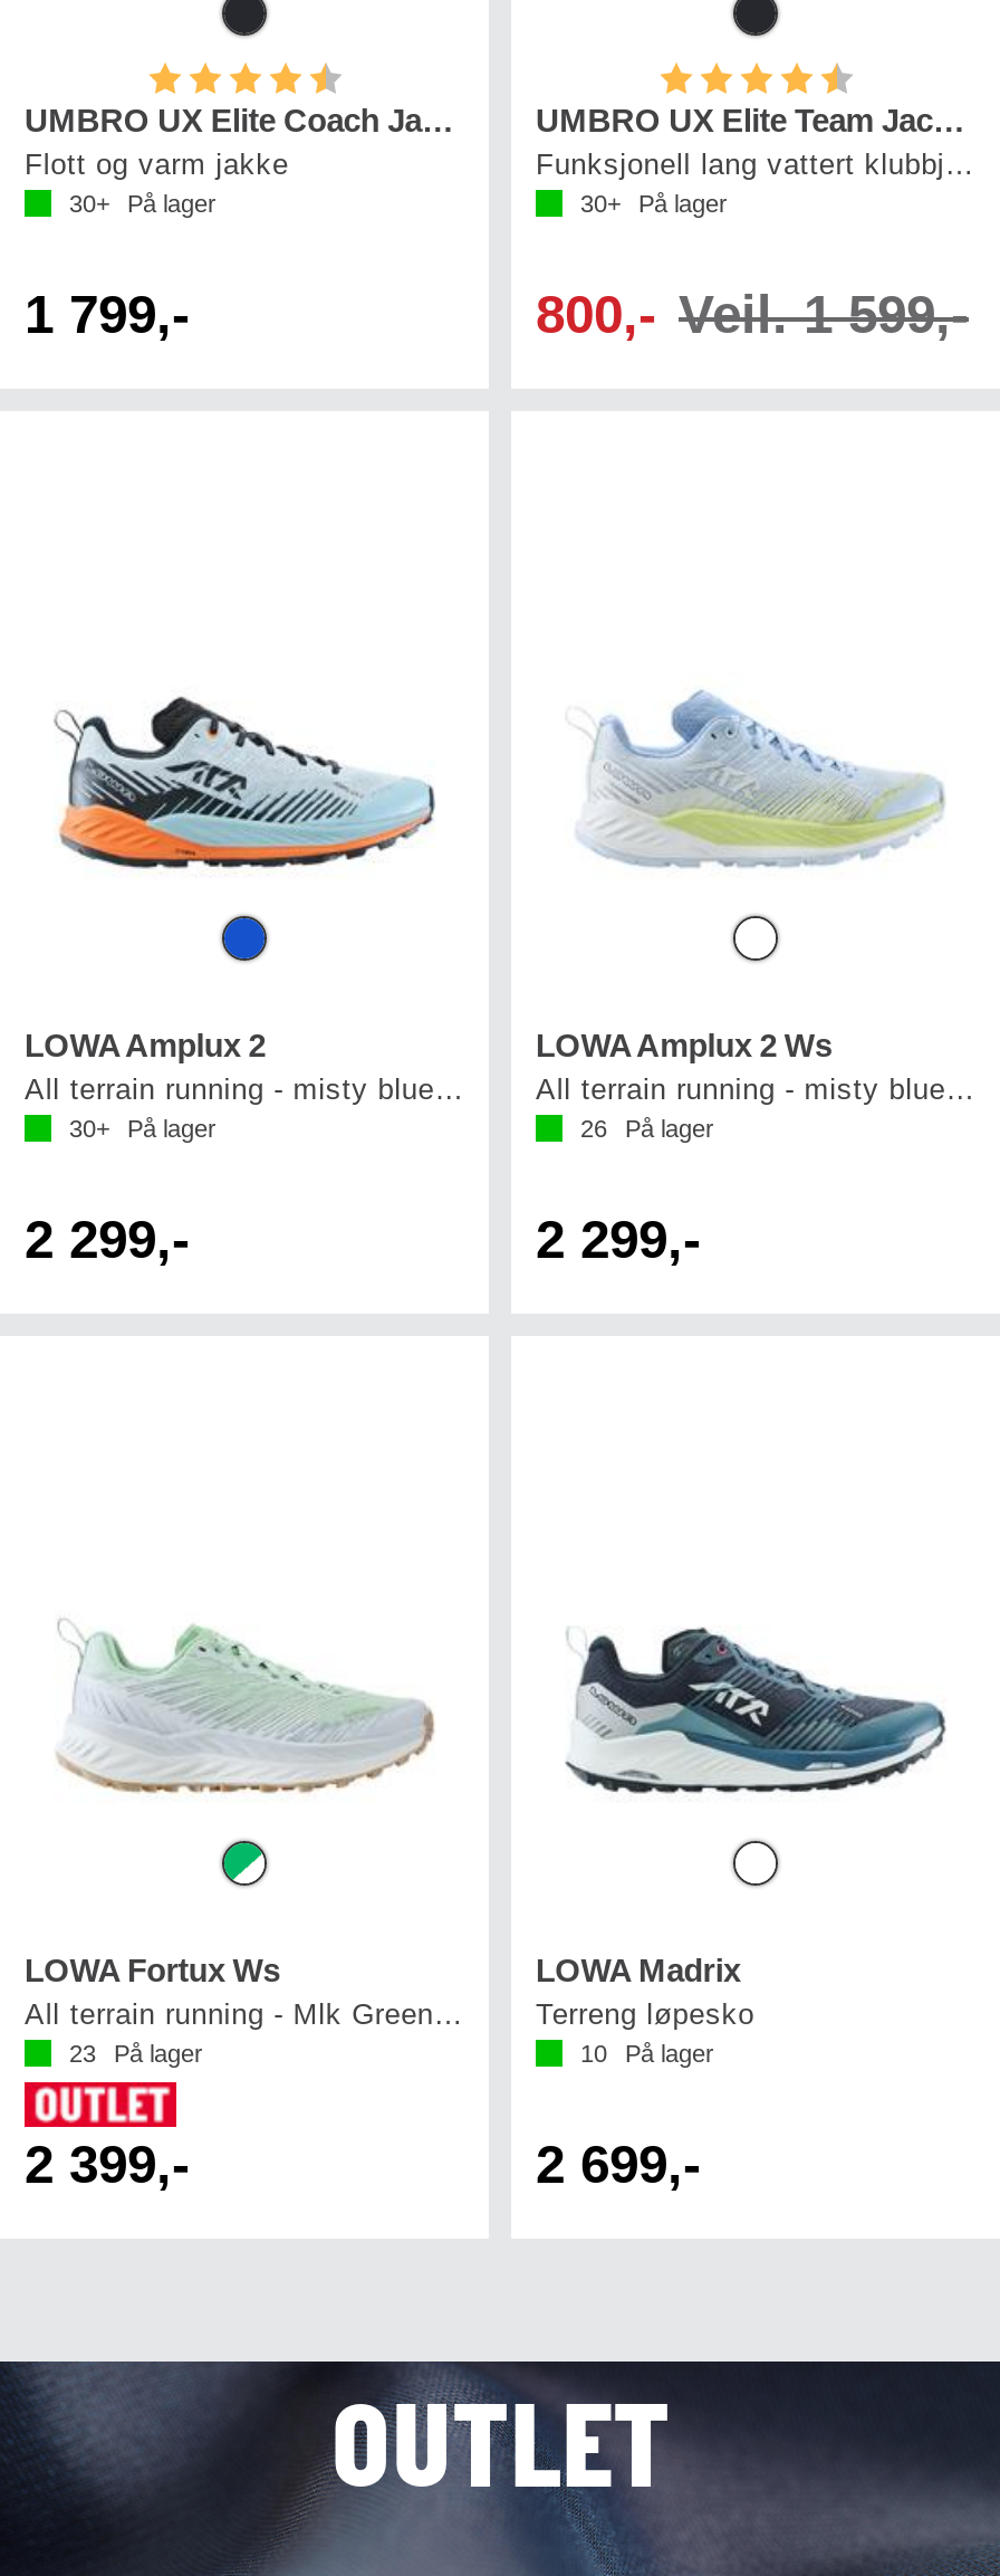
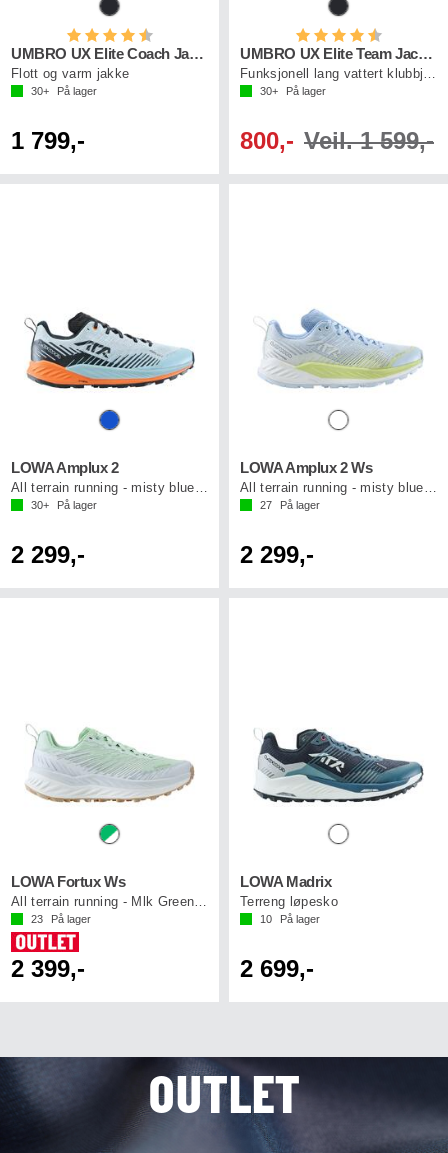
- 26 På lager
+ 27 På lager
